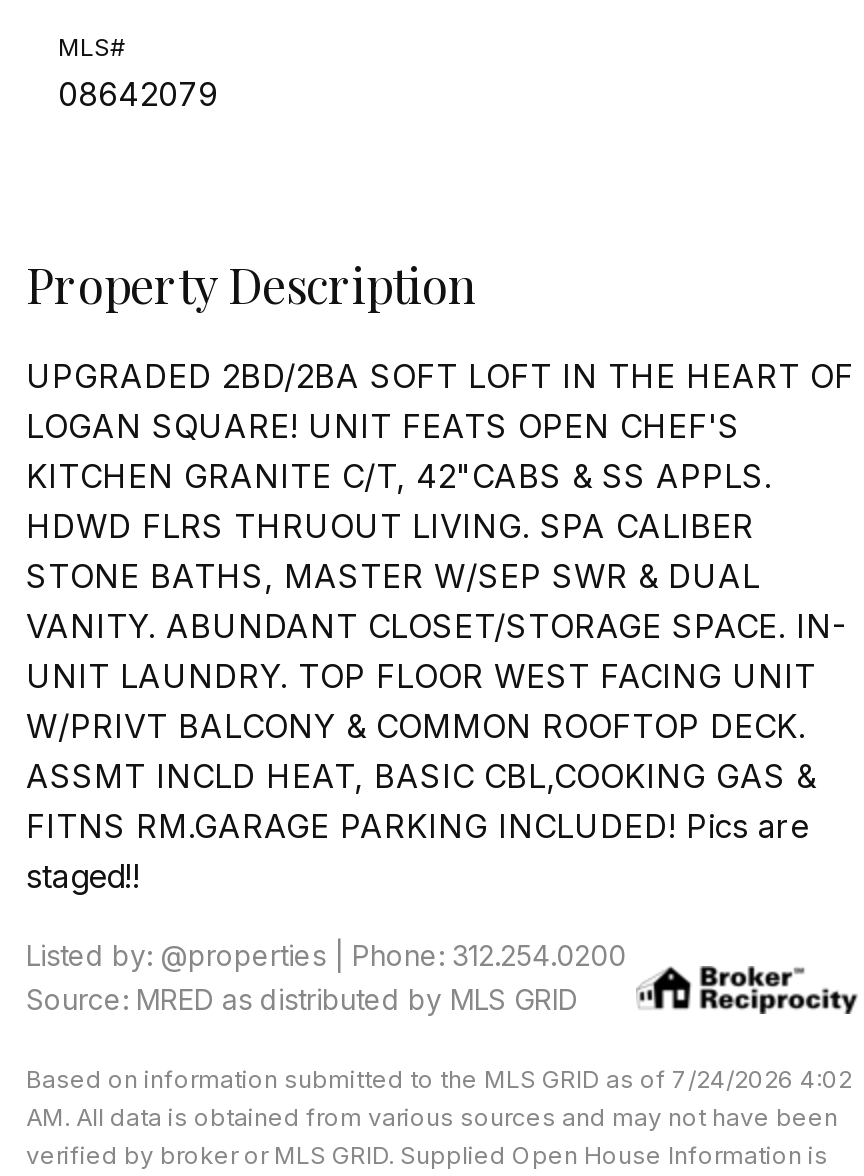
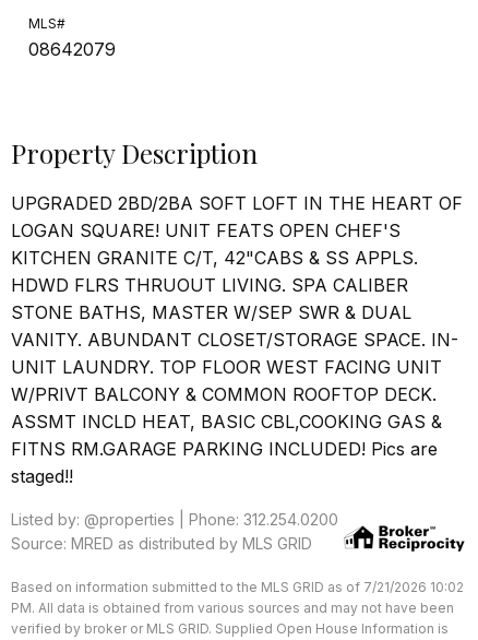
- Based on information submitted to the MLS GRID as of 7/24/2026 4:02
+ Based on information submitted to the MLS GRID as of 7/21/2026 10:02

- AM. All data is obtained from various sources and may not have been
+ PM. All data is obtained from various sources and may not have been
